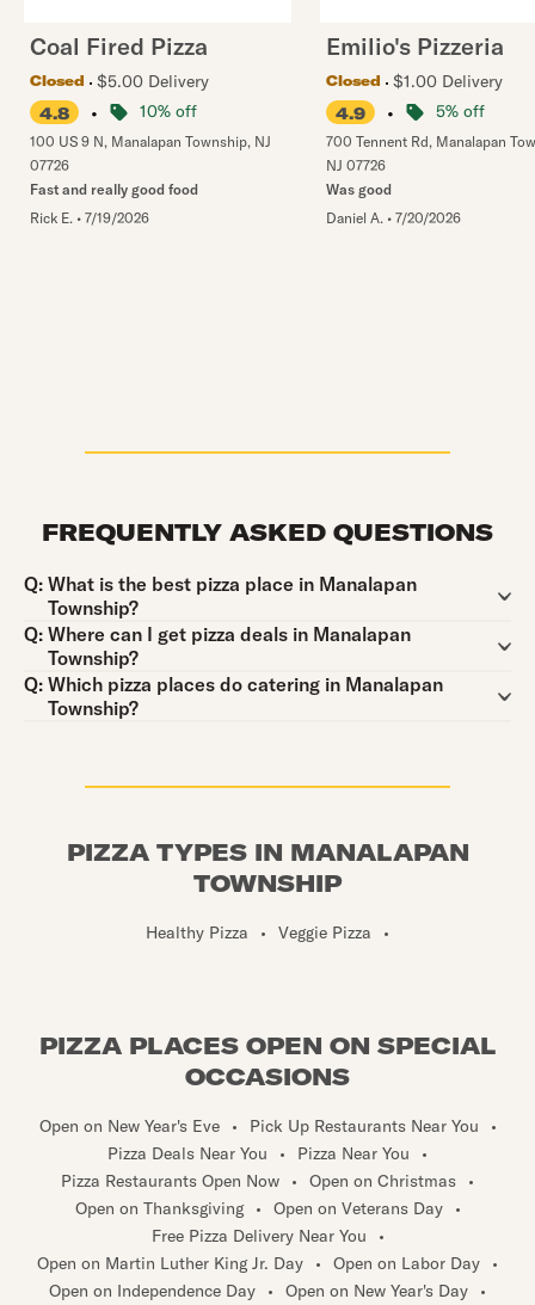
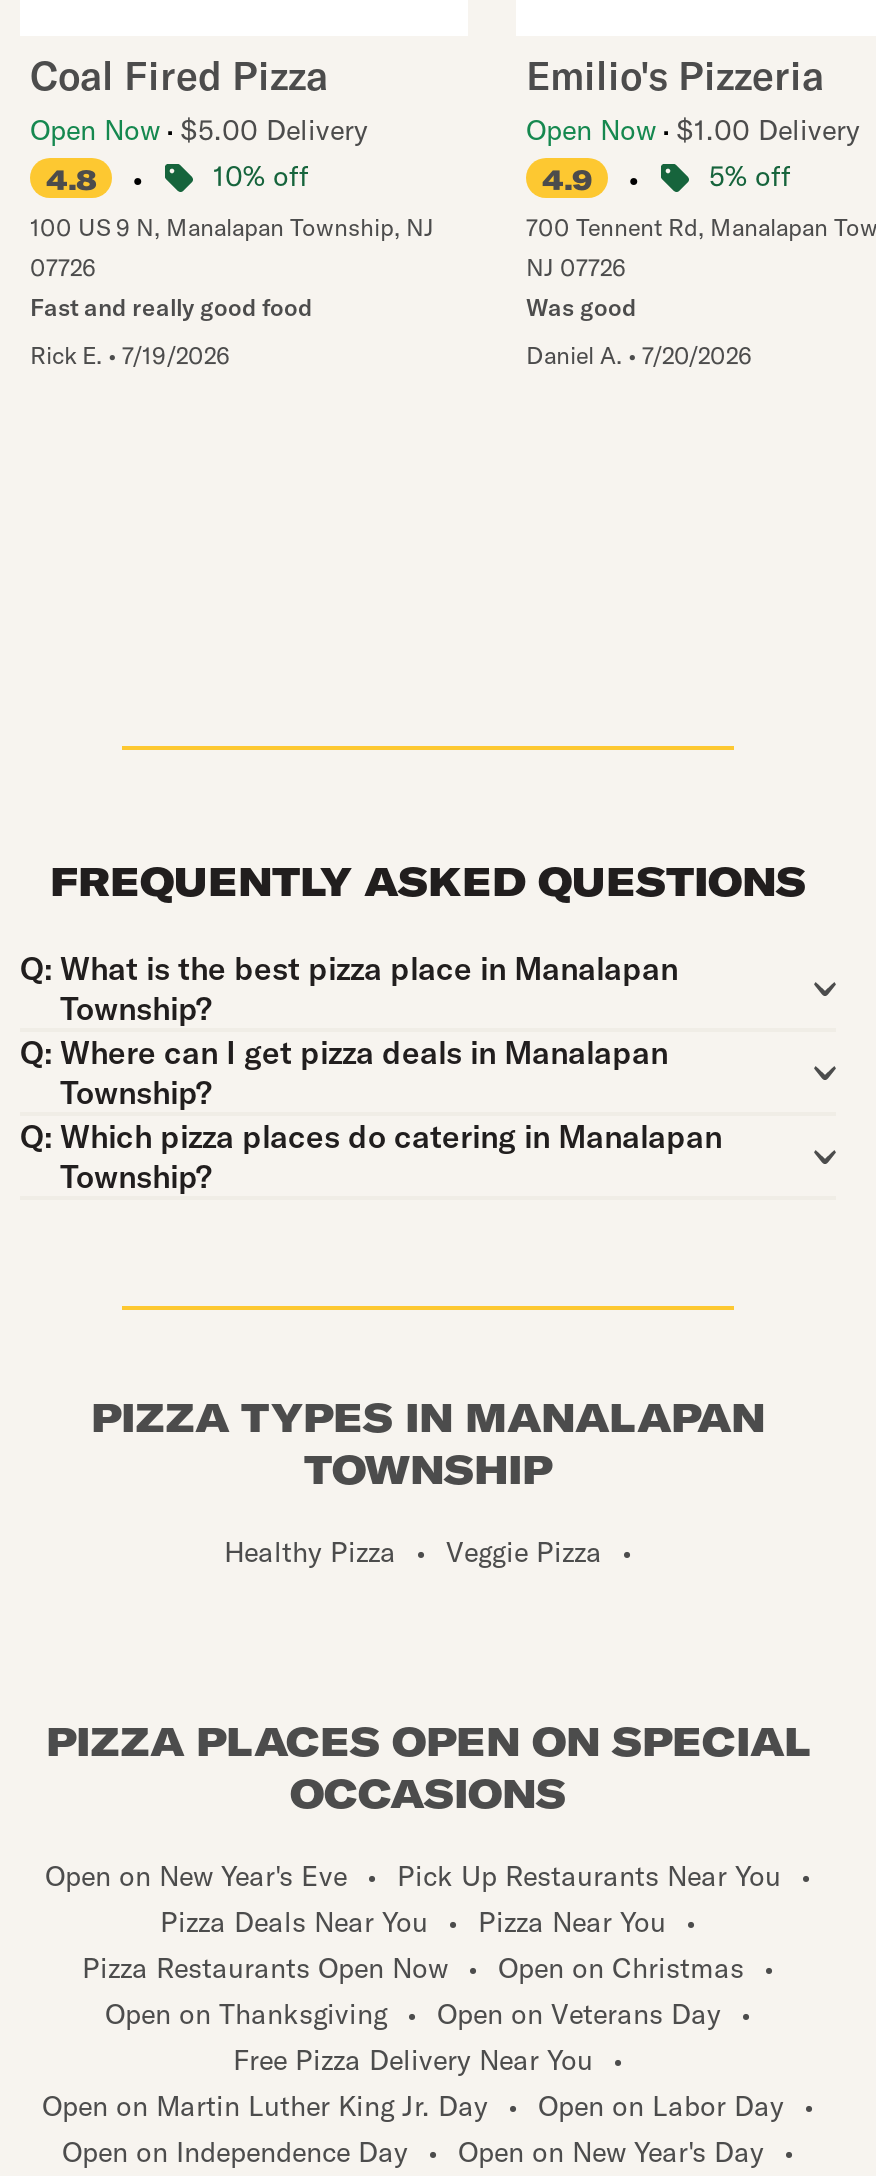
- Closed
- $5.00 Delivery
+ Open Now $5.00 Delivery

- Closed
- $1.00 Delivery
+ Open Now $1.00 Delivery
